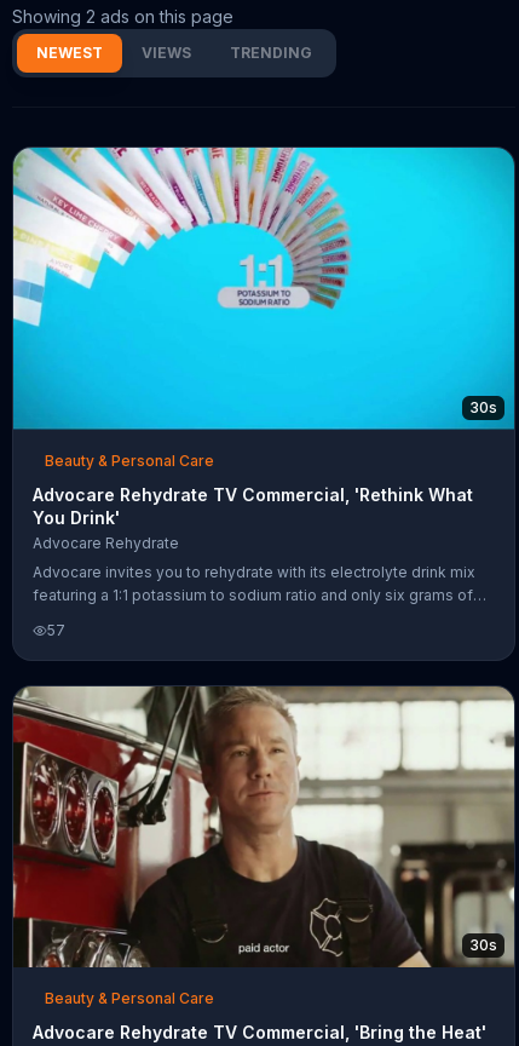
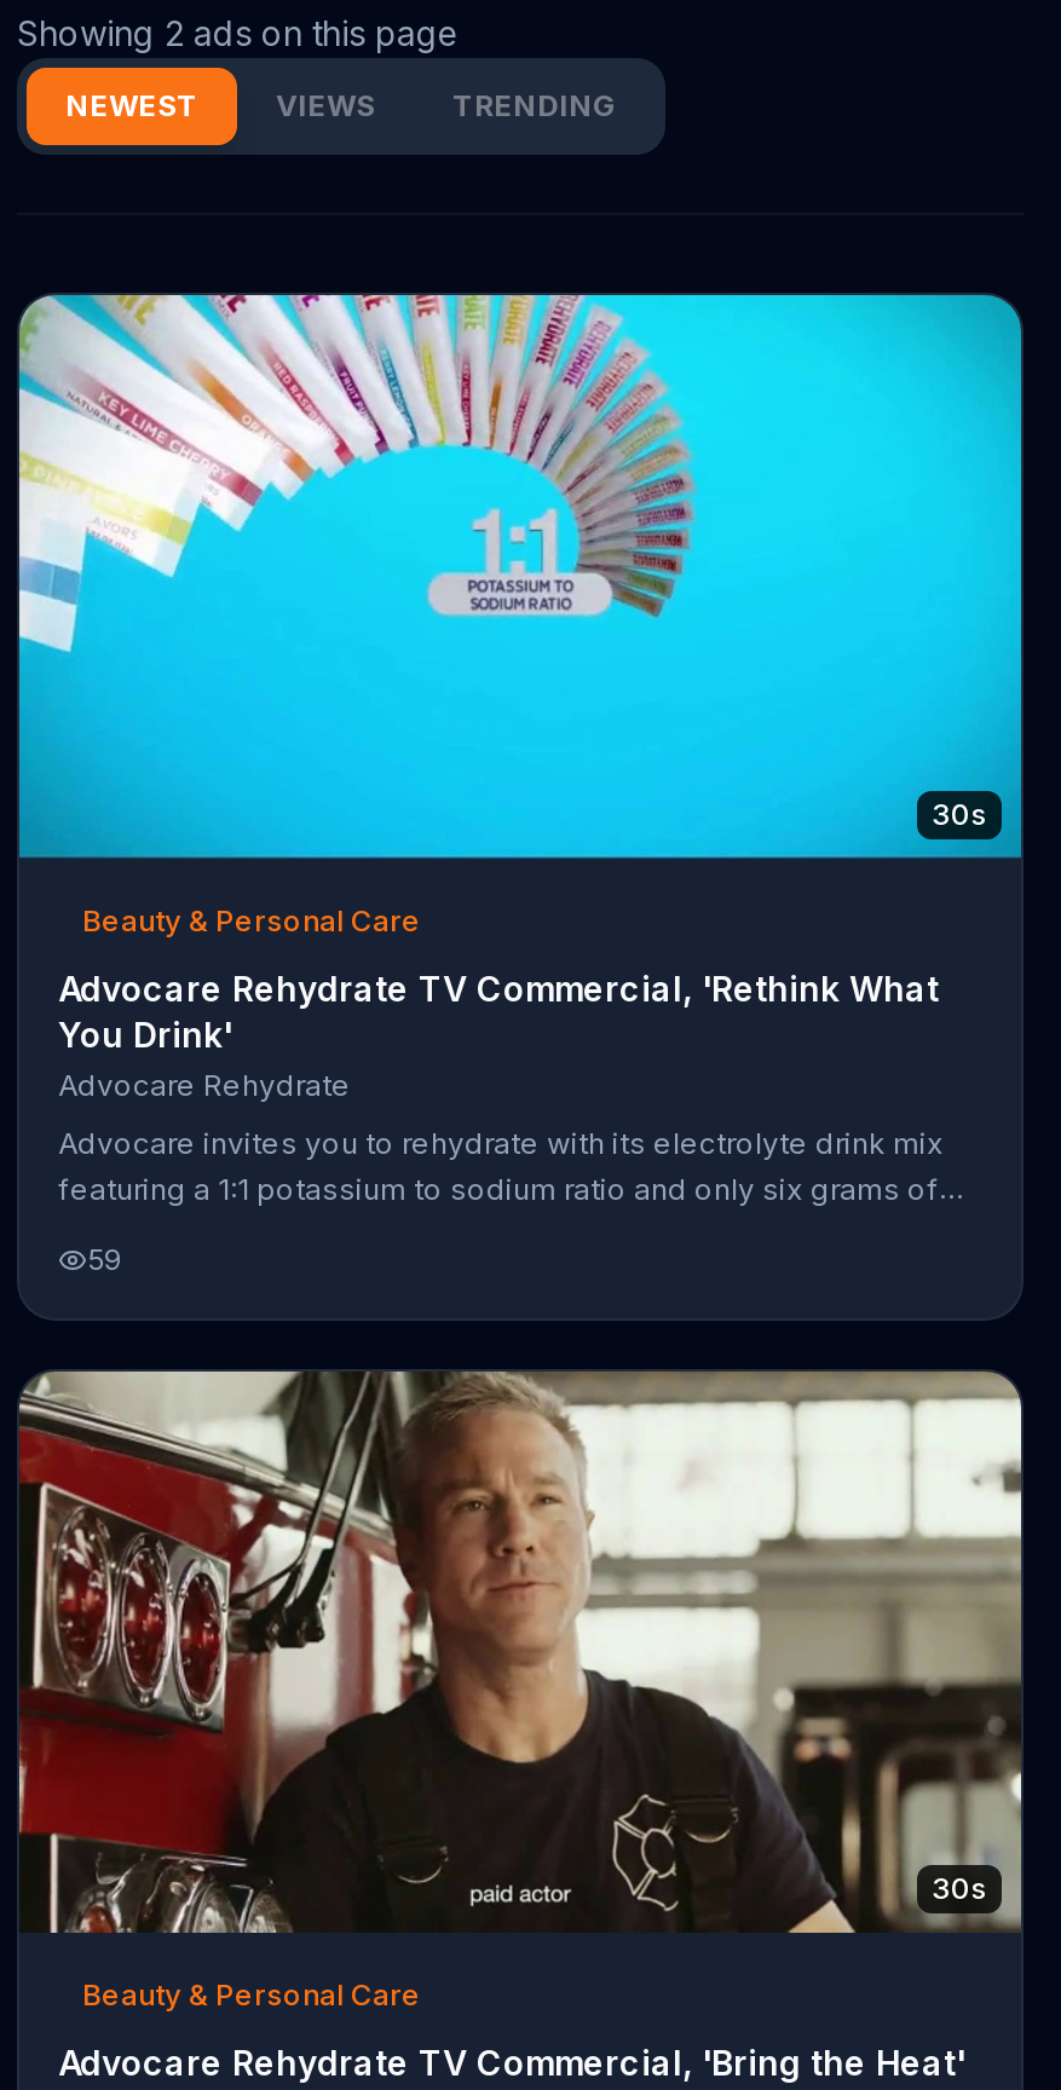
- 57
+ 59
